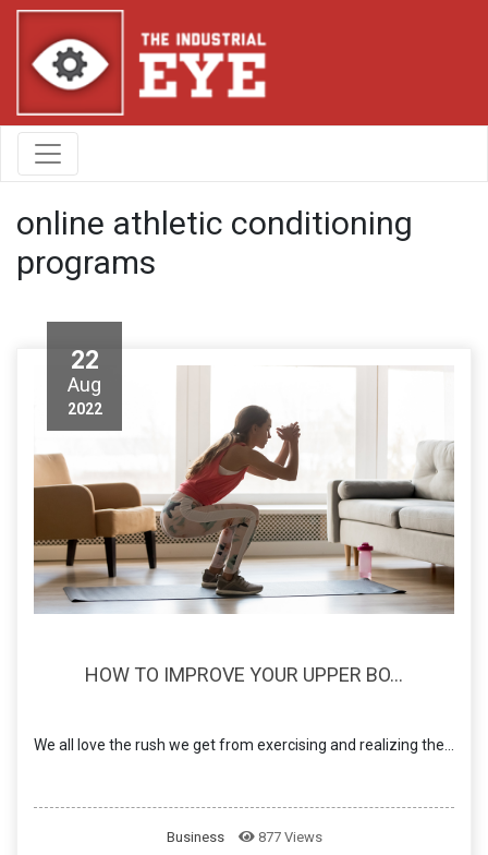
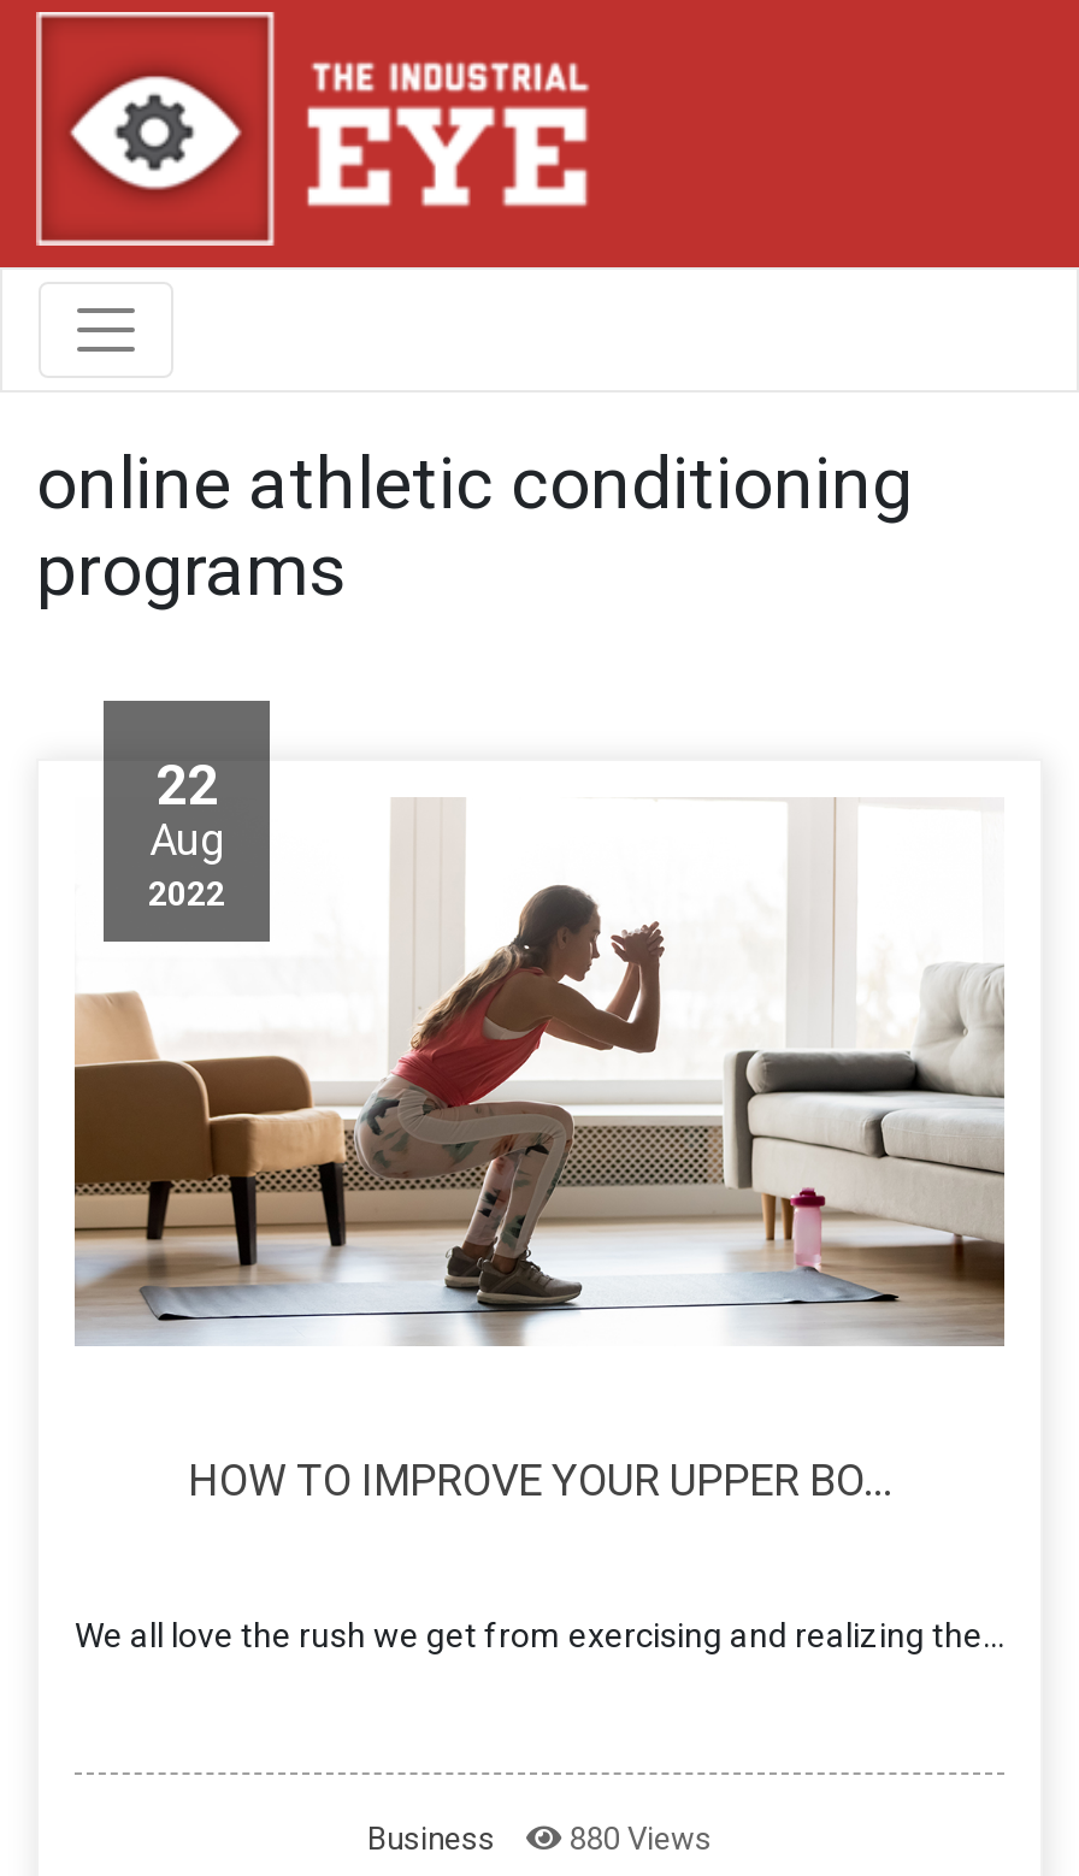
- Business 877 Views
+ Business 880 Views
